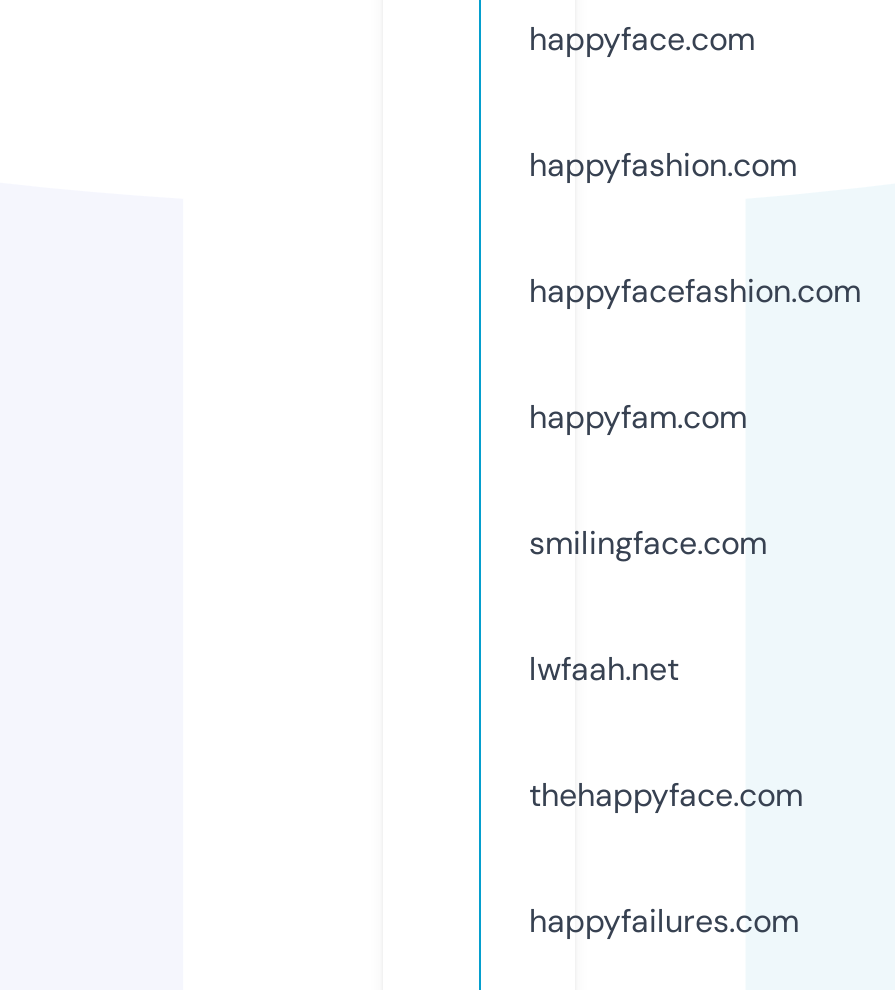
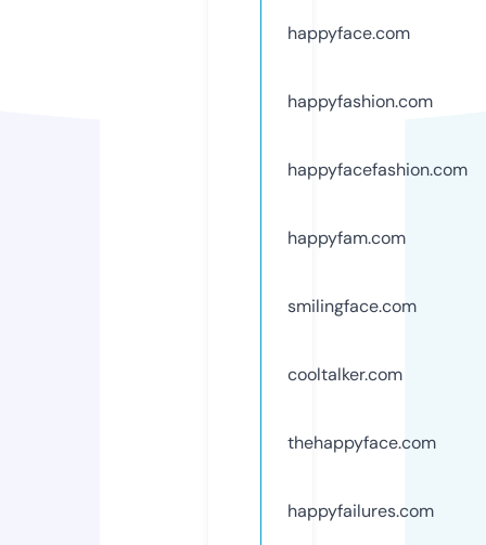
- lwfaah.net
+ cooltalker.com
